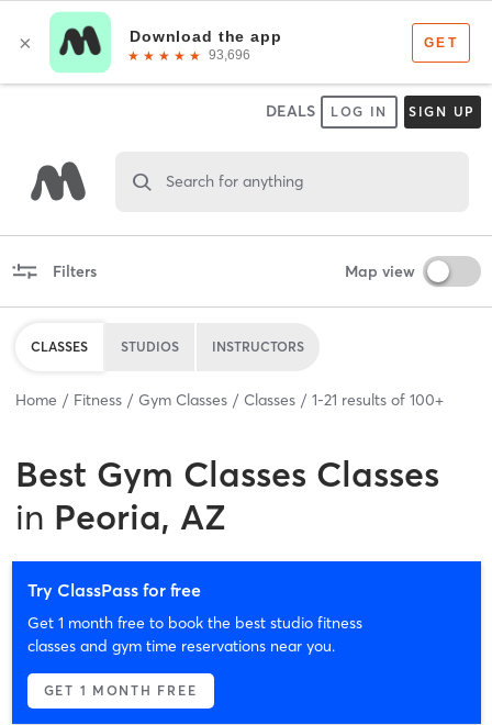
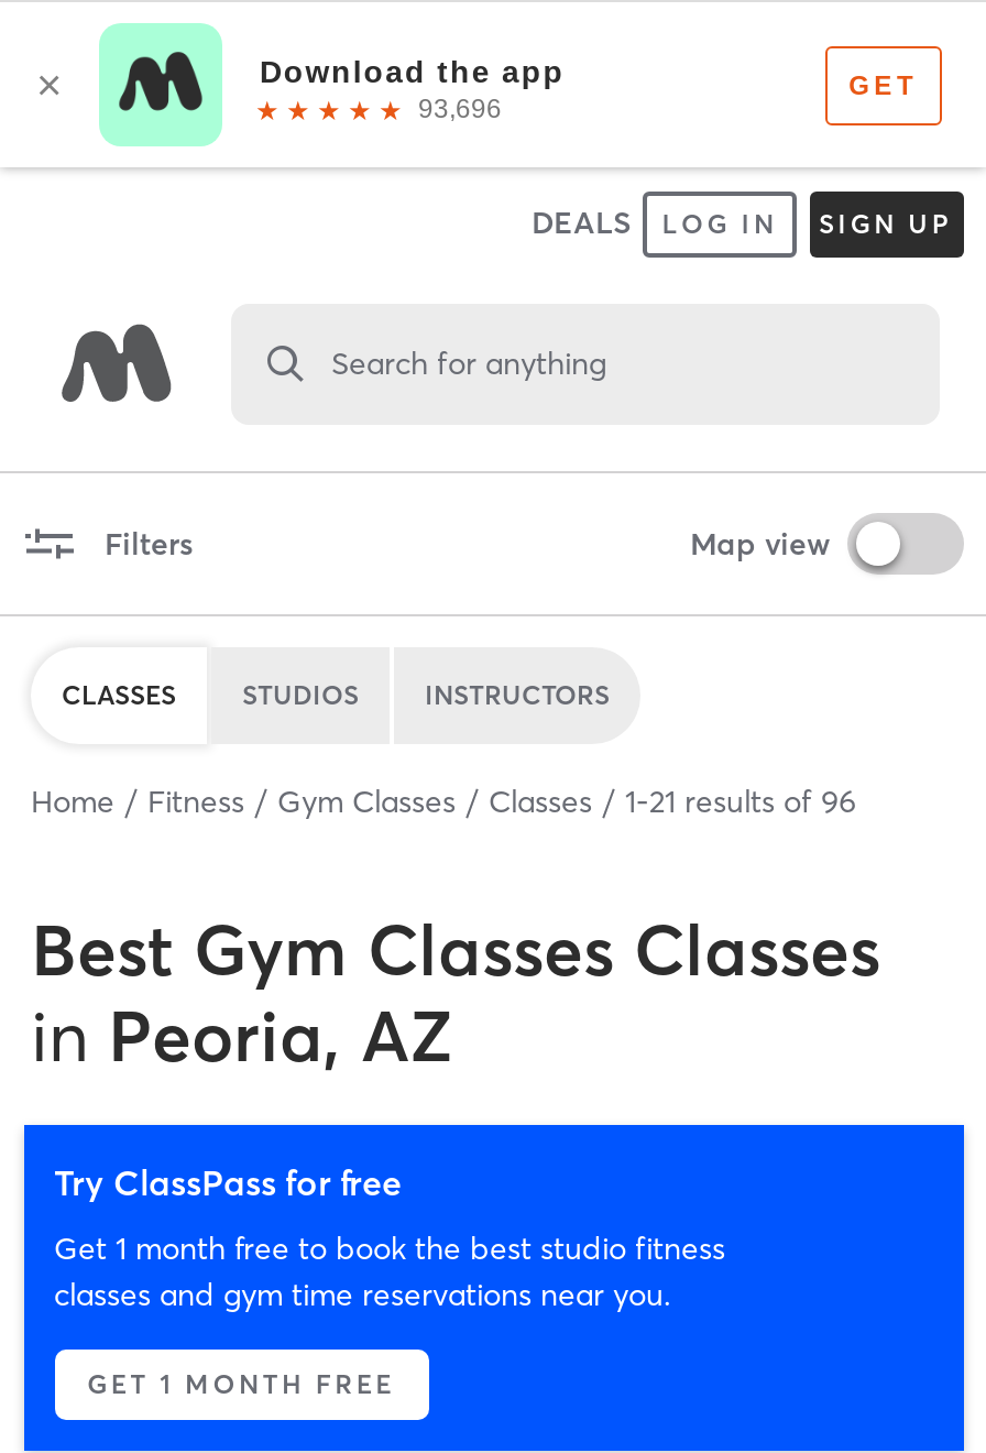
- Home Fitness Gym Classes Classes 1-21 results of 100+
+ Home Fitness Gym Classes Classes 1-21 results of 96
